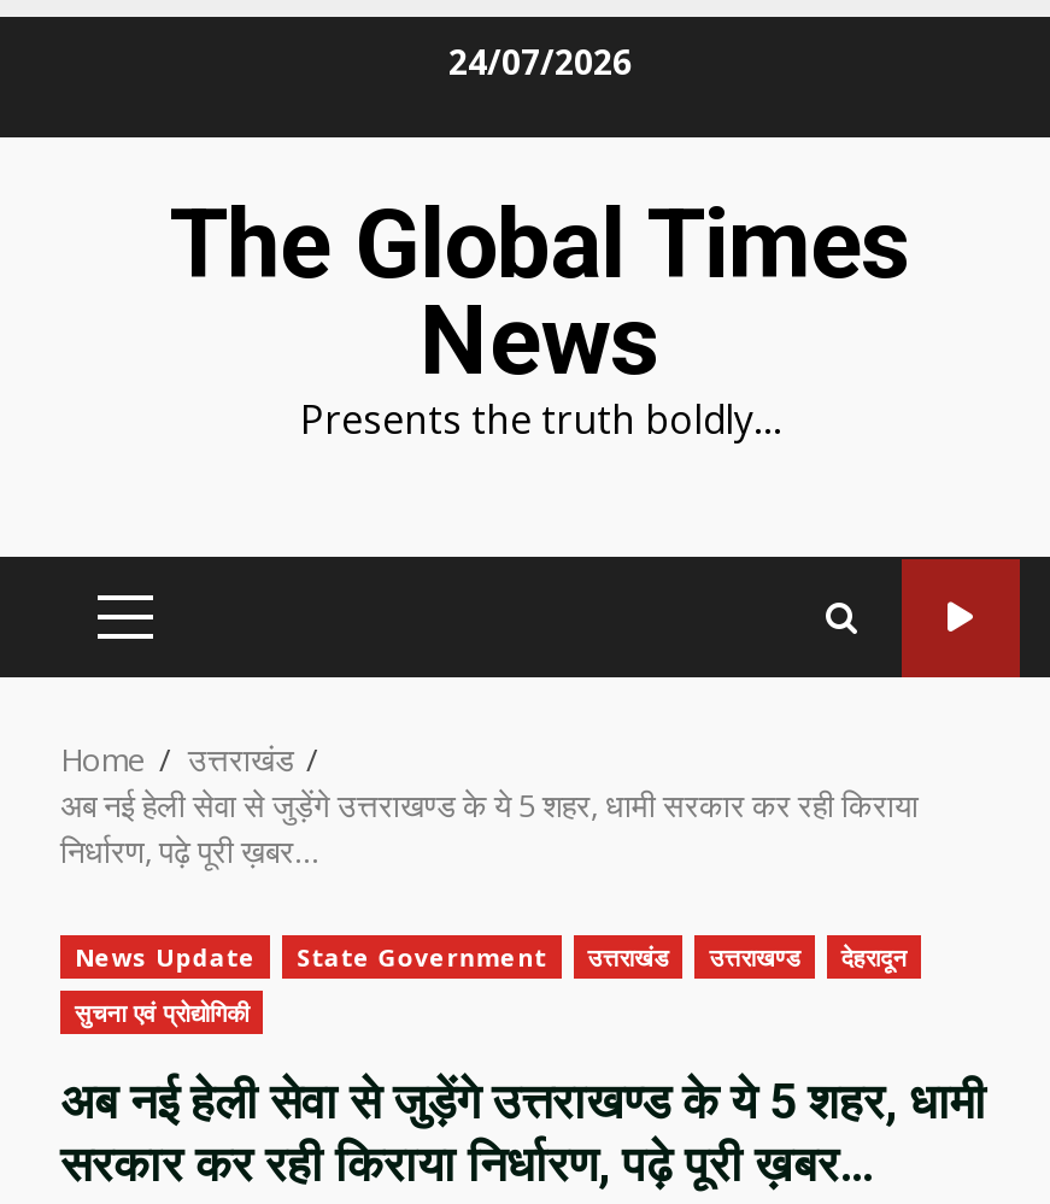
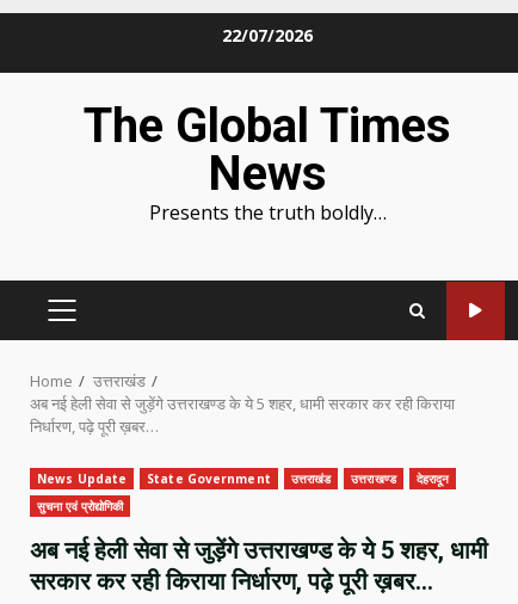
- 24/07/2026
+ 22/07/2026
